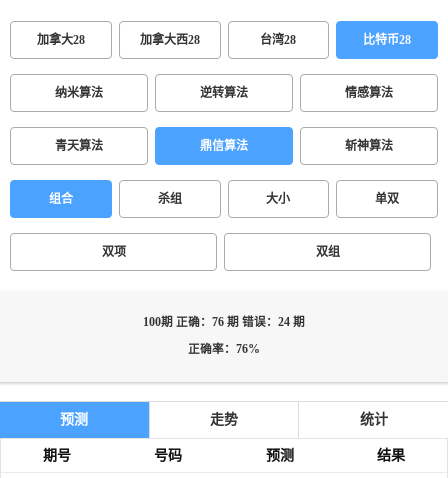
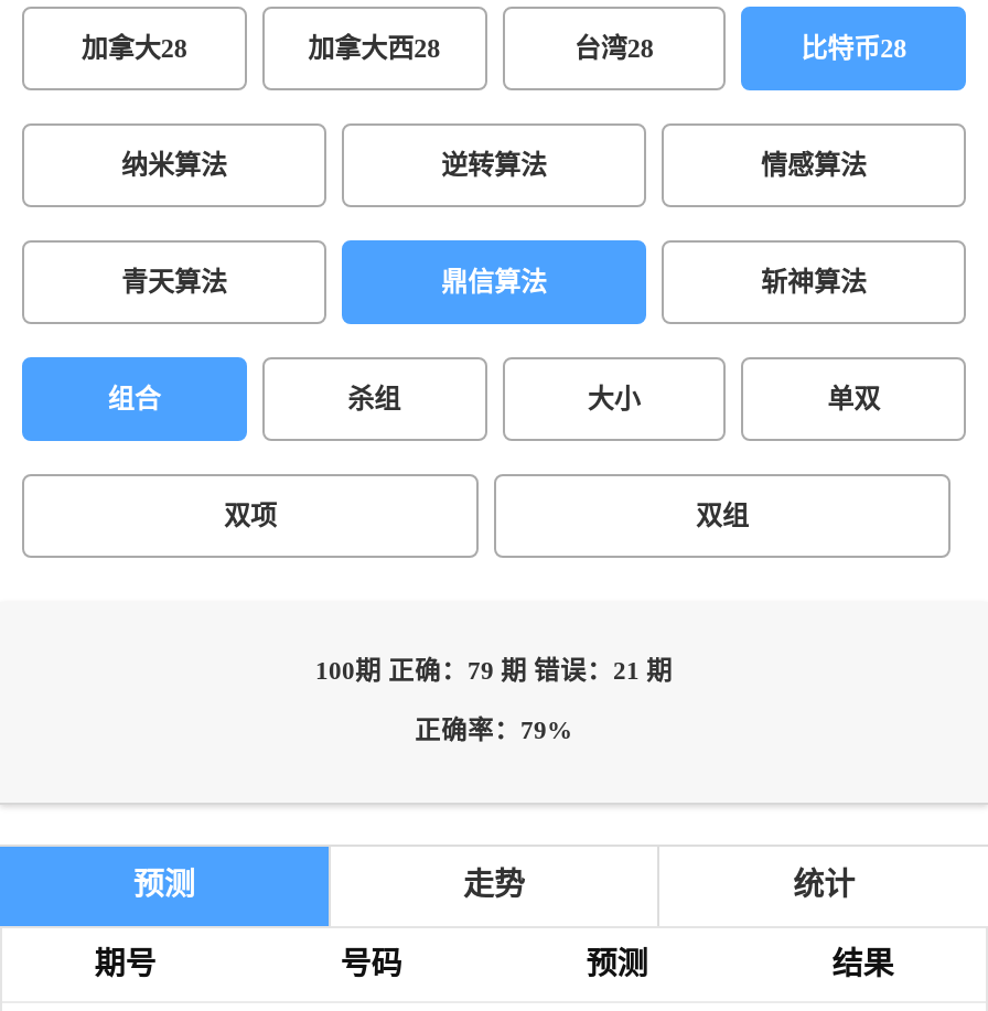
- 100期 正确：76 期 错误：24 期
+ 100期 正确：79 期 错误：21 期

- 正确率：76%
+ 正确率：79%
